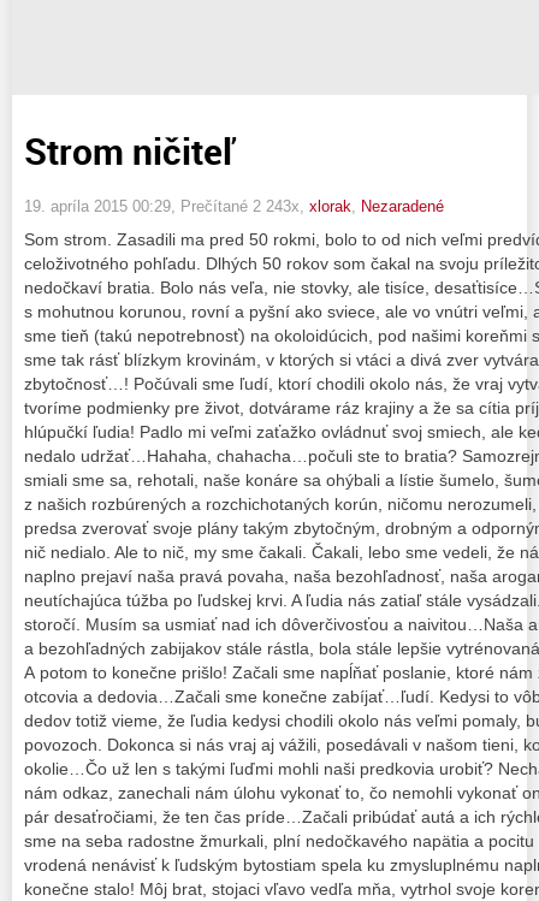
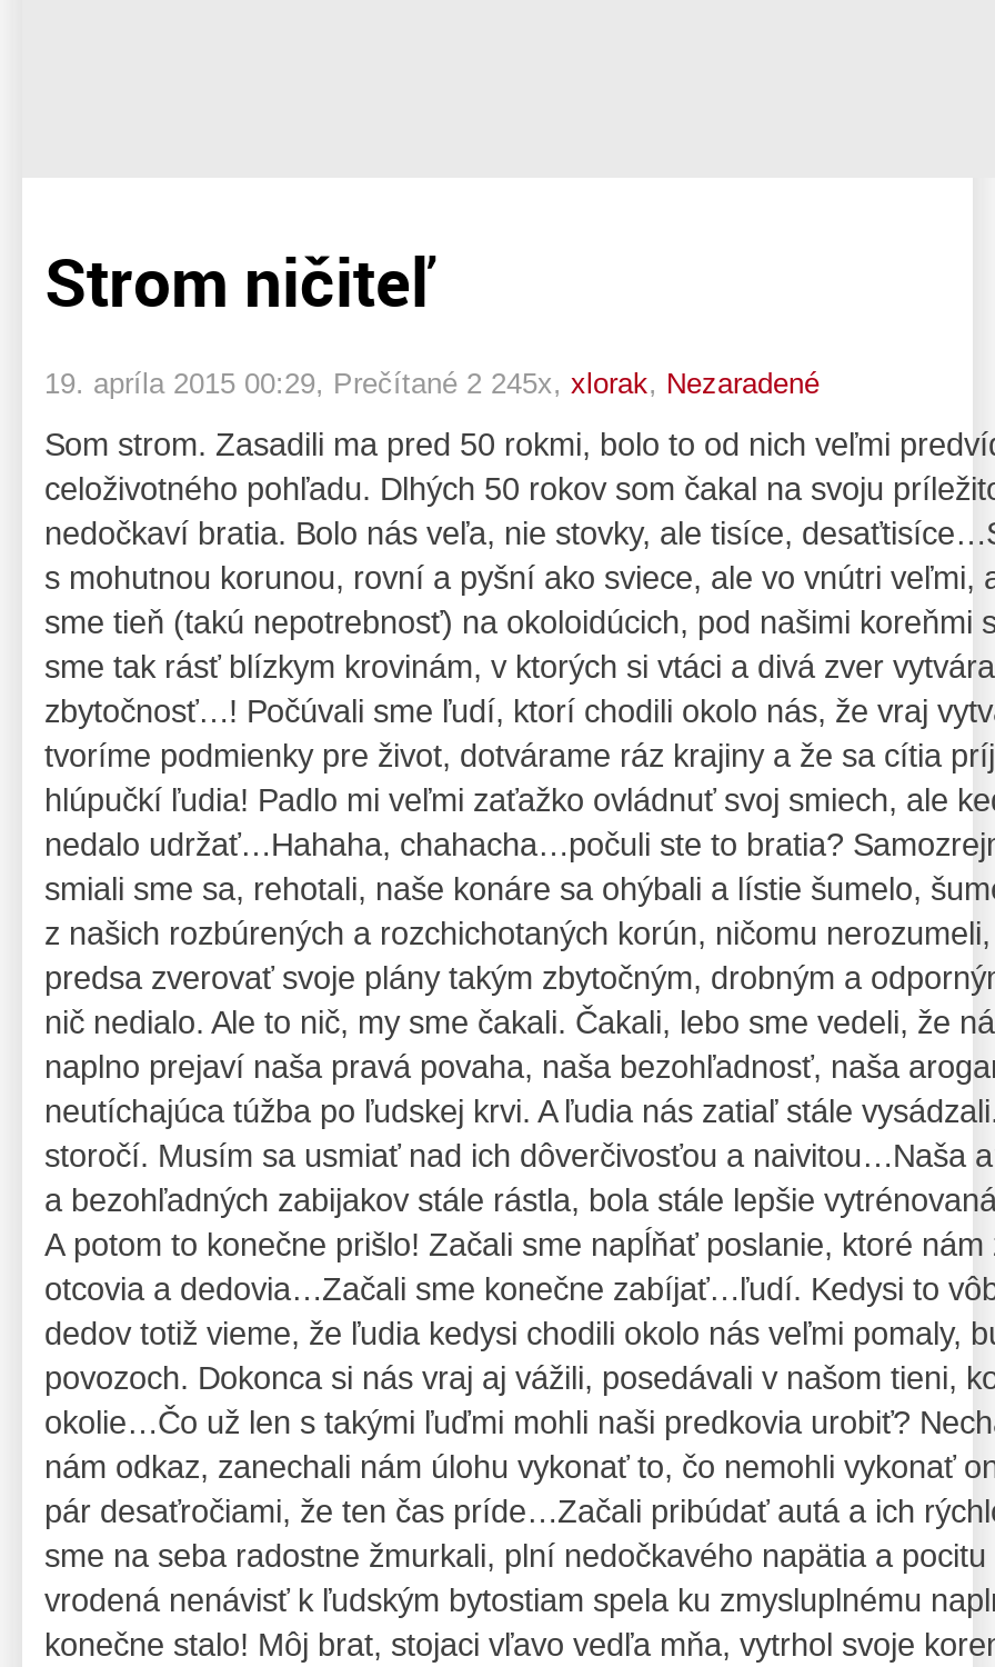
- 19. apríla 2015 00:29, Prečítané 2 243x, xlorak, Nezaradené
+ 19. apríla 2015 00:29, Prečítané 2 245x, xlorak, Nezaradené
